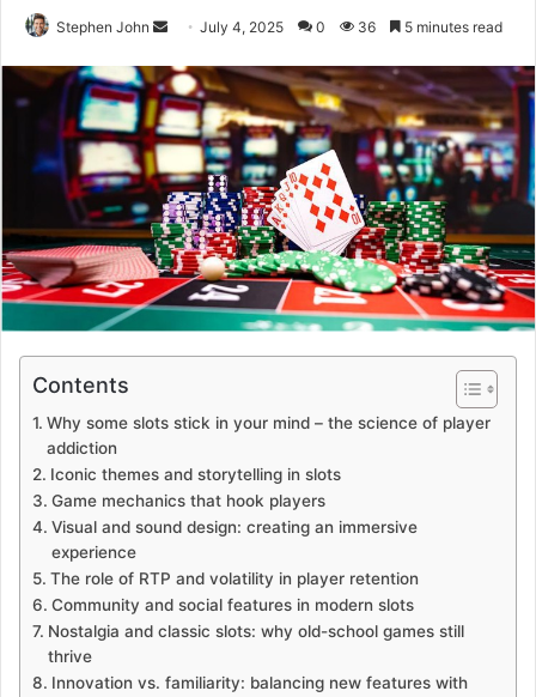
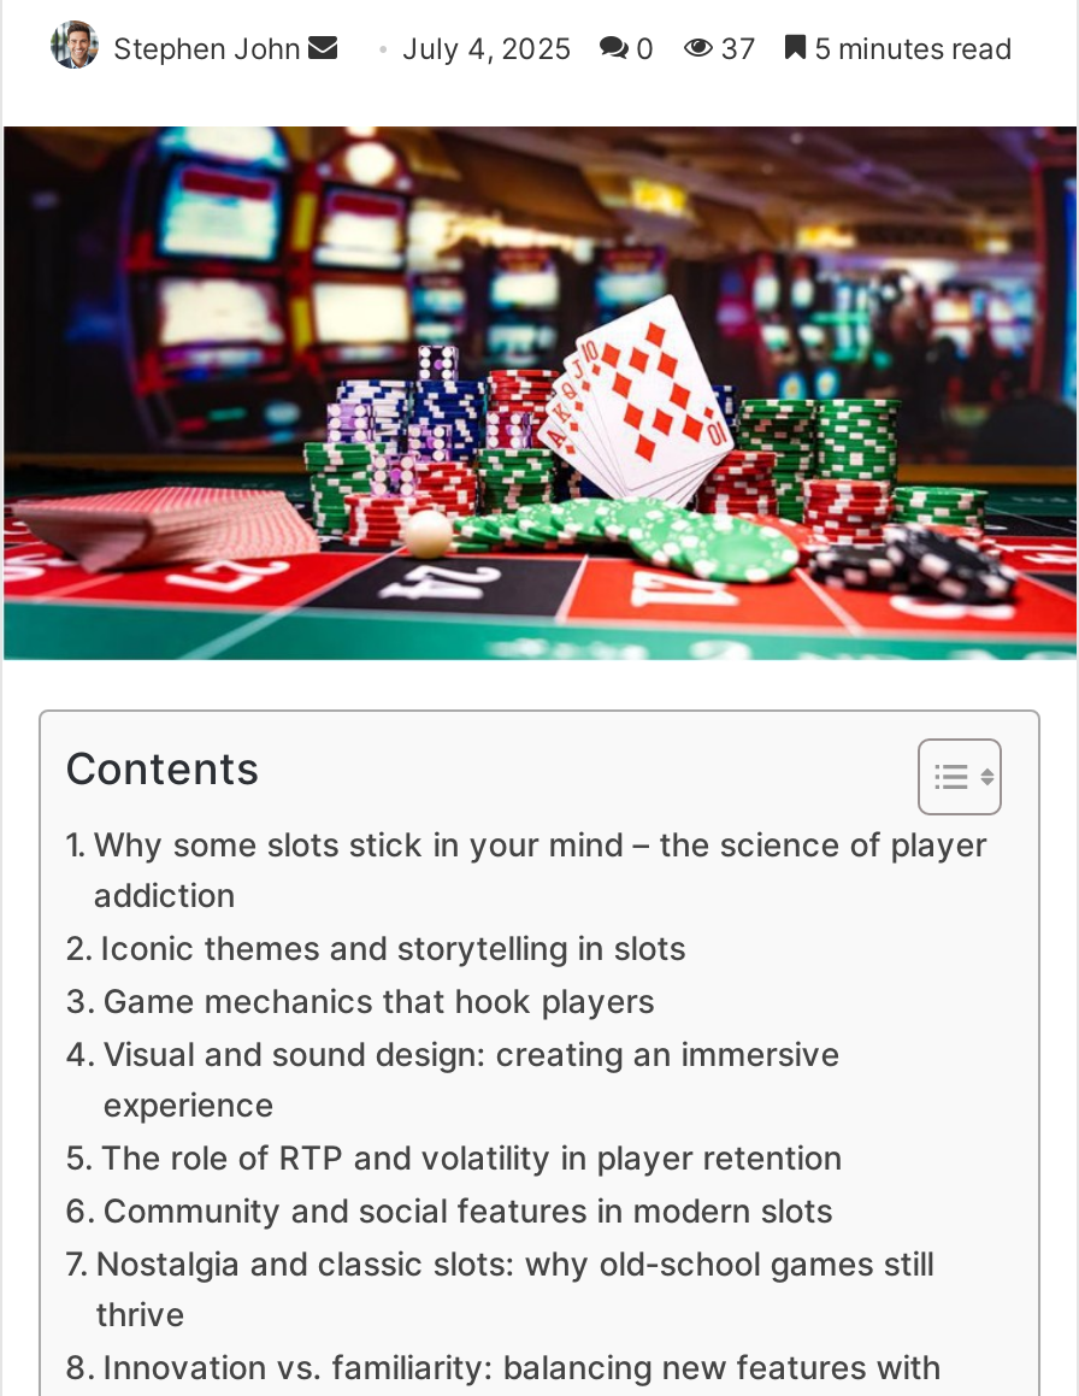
- 36
+ 37
